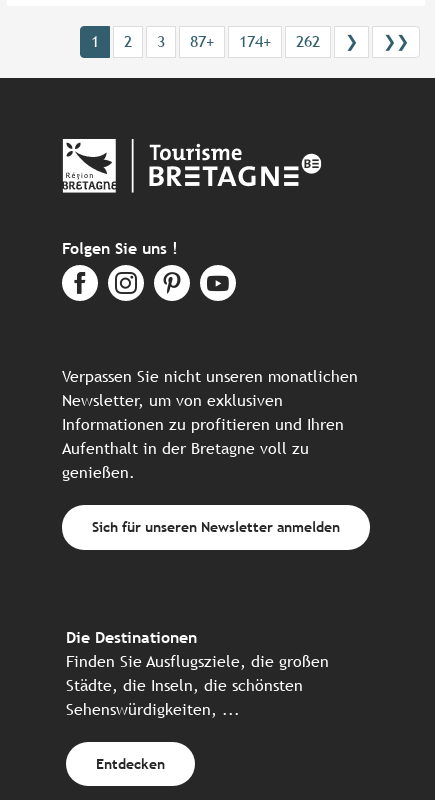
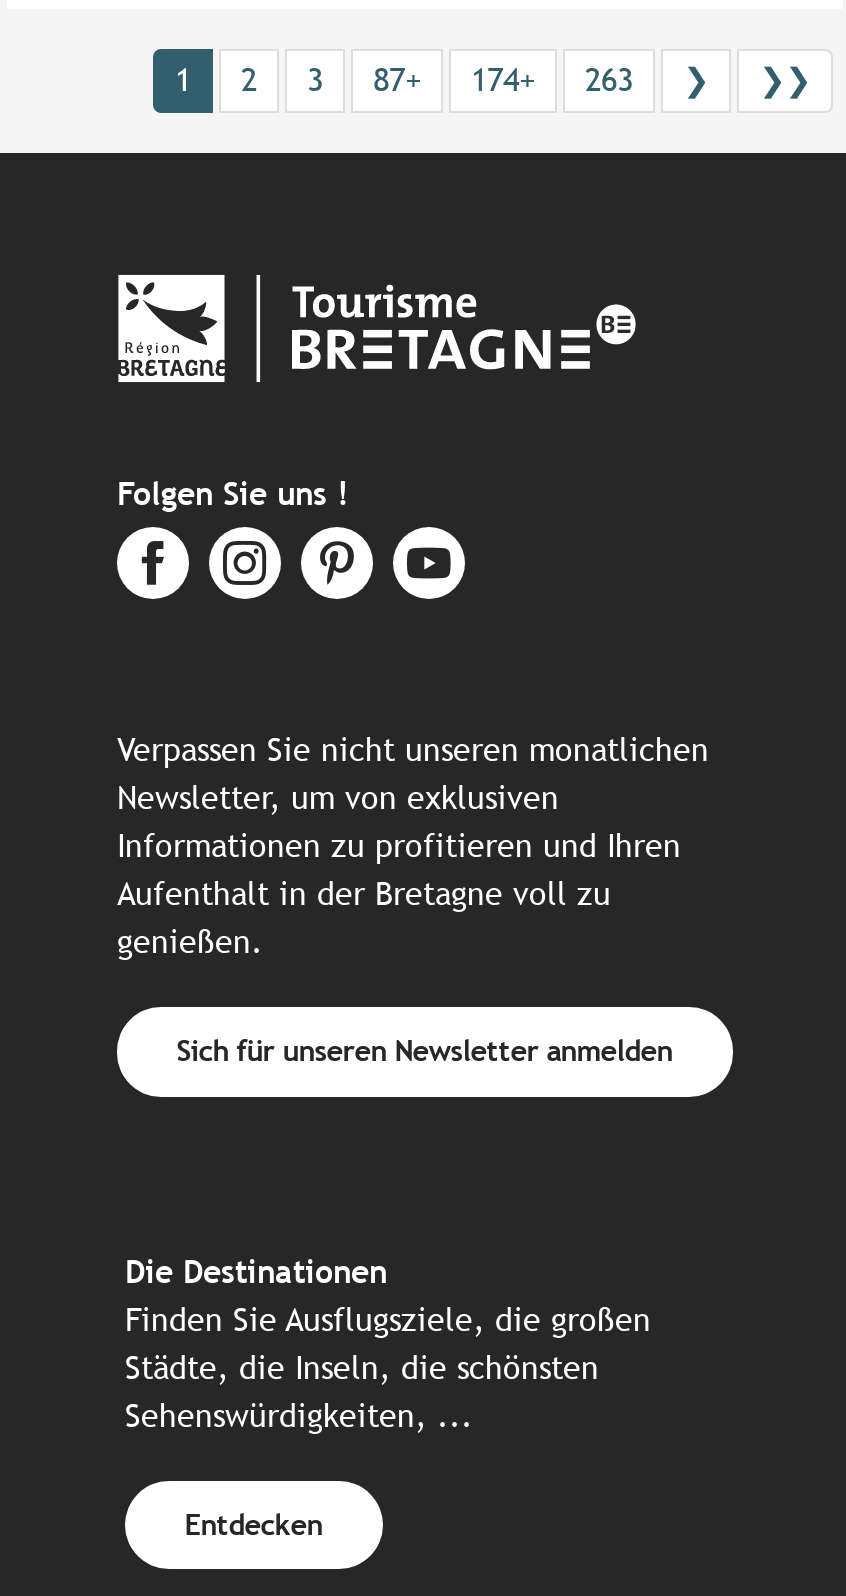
- 262
+ 263
